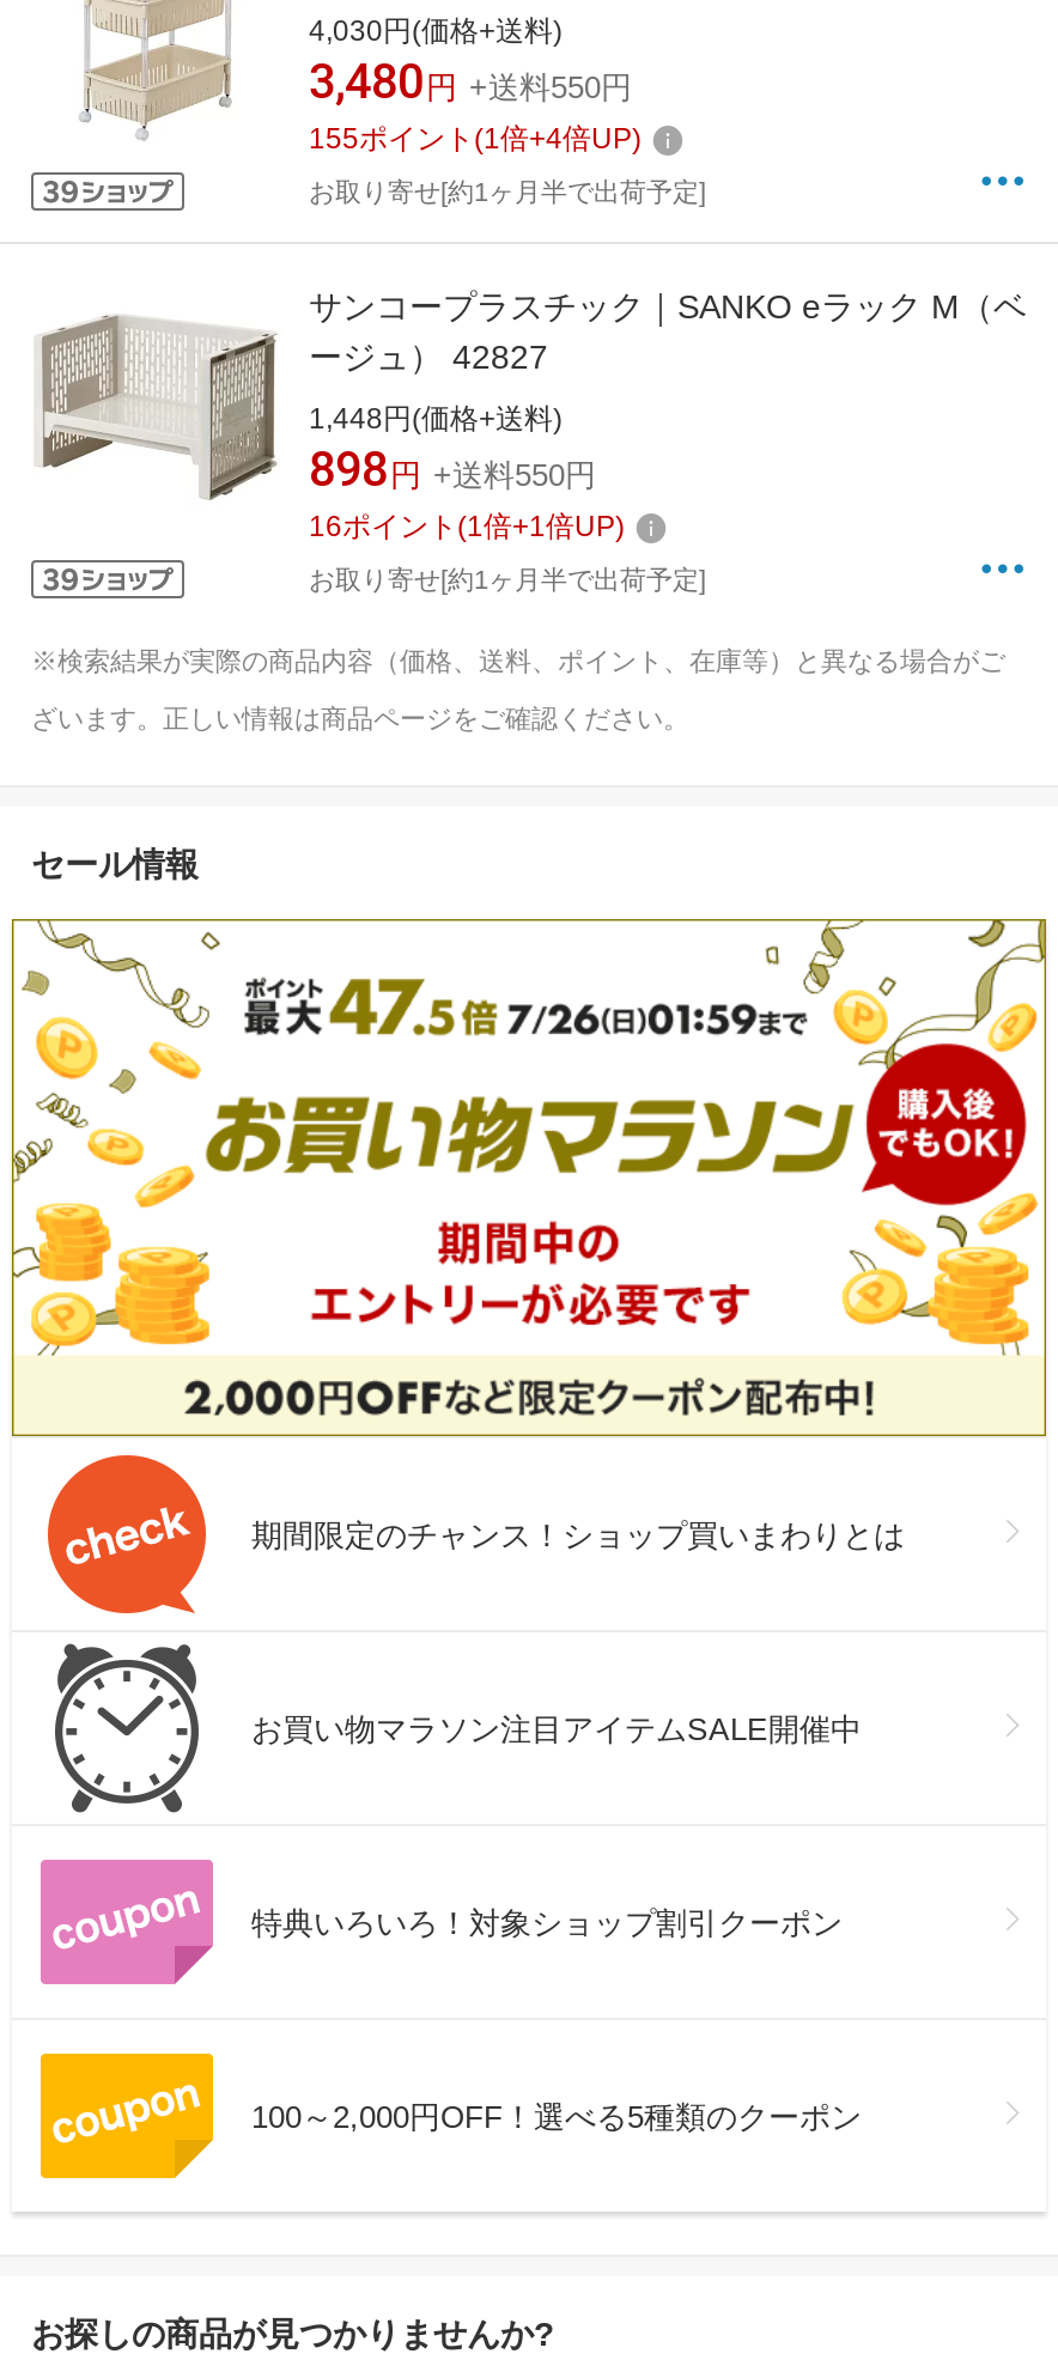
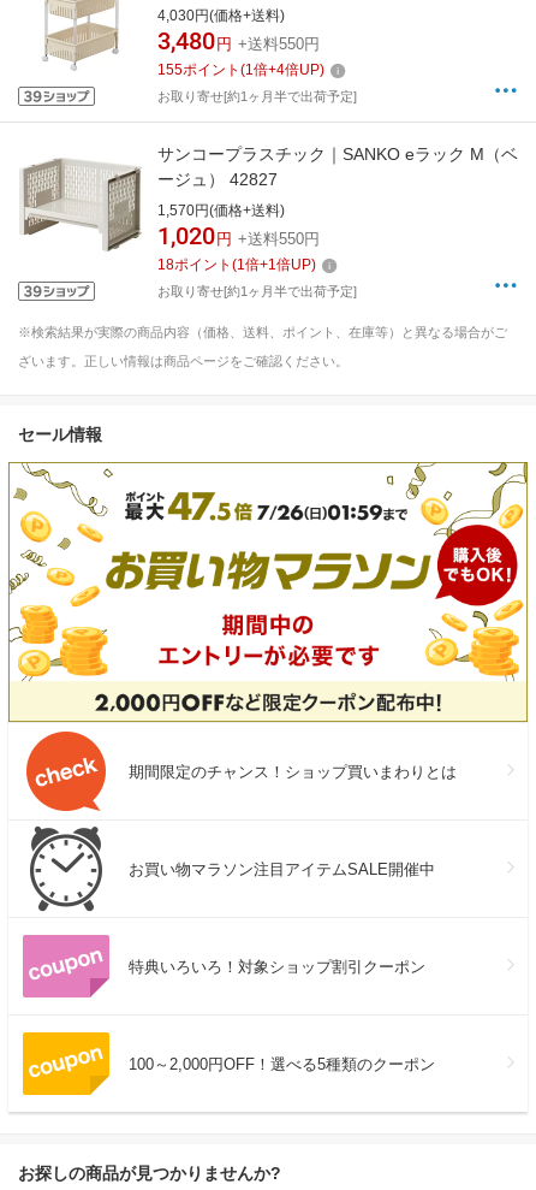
- 1,448円(価格+送料)
+ 1,570円(価格+送料)

- 898円 +送料550円
+ 1,020円 +送料550円

- 16ポイント(1倍+1倍UP)
+ 18ポイント(1倍+1倍UP)
